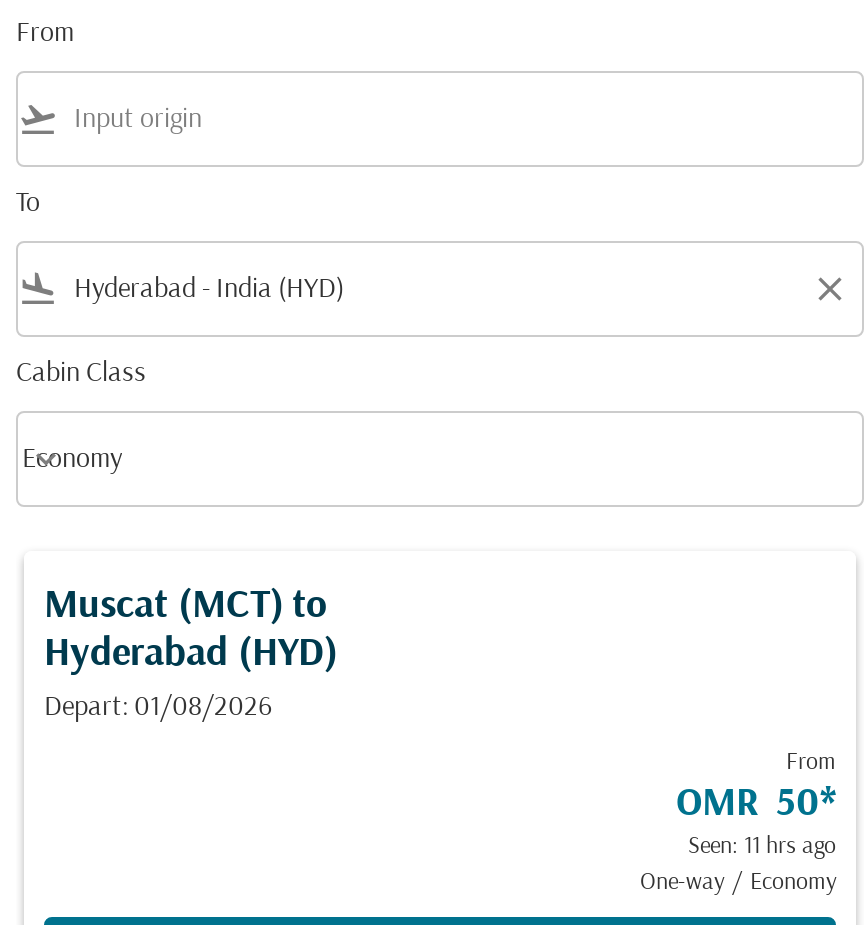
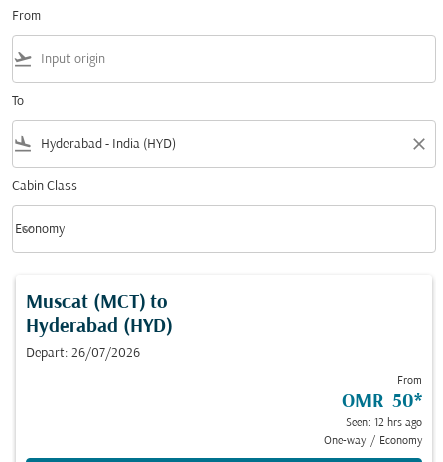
- Depart: 01/08/2026
+ Depart: 26/07/2026

- Seen: 11 hrs ago
+ Seen: 12 hrs ago
